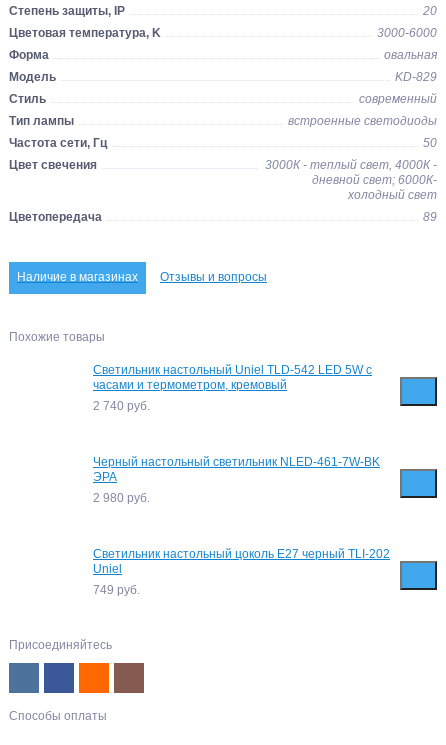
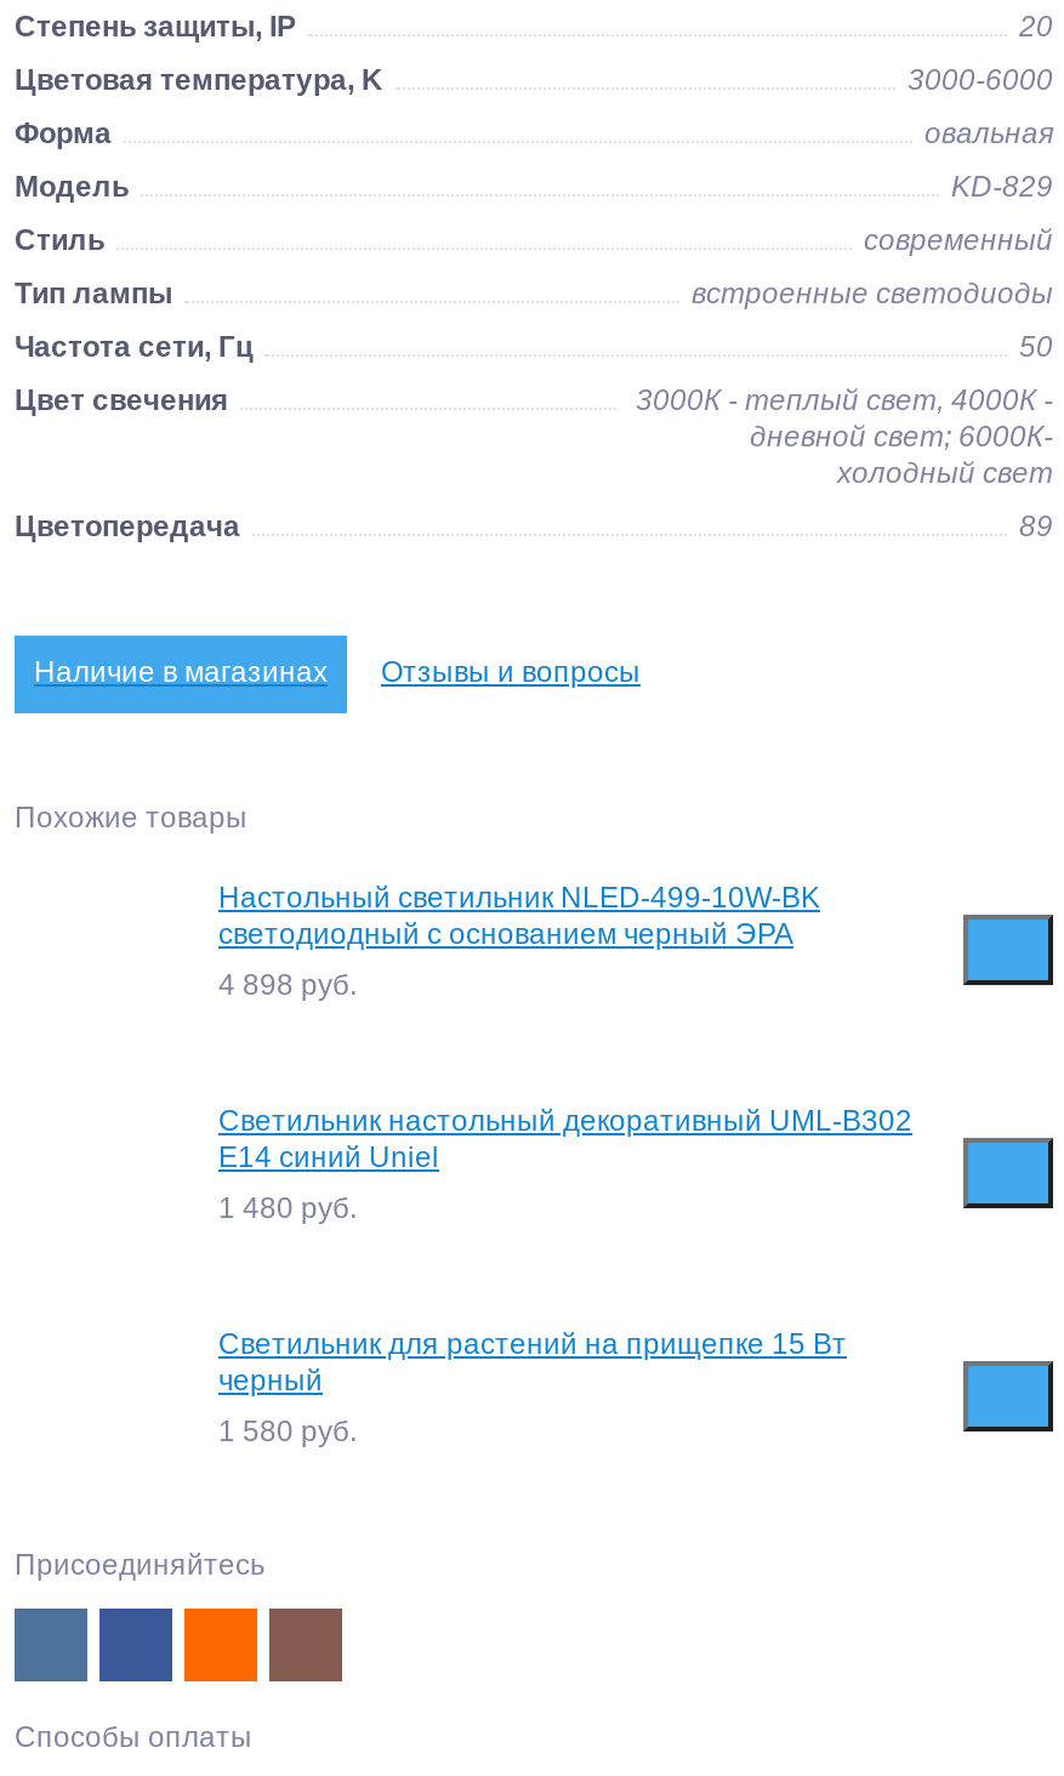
- Светильник настольный Uniel TLD-542 LED 5W с
- часами и термометром, кремовый
+ Настольный светильник NLED-499-10W-BK
+ светодиодный с основанием черный ЭРА

- 2 740 руб.
+ 4 898 руб.

- Черный настольный светильник NLED-461-7W-BK
- ЭРА
+ Светильник настольный декоративный UML-B302
+ E14 синий Uniel

- 2 980 руб.
+ 1 480 руб.

- Светильник настольный цоколь E27 черный TLI-202
- Uniel
+ Светильник для растений на прищепке 15 Вт
+ черный

- 749 руб.
+ 1 580 руб.
